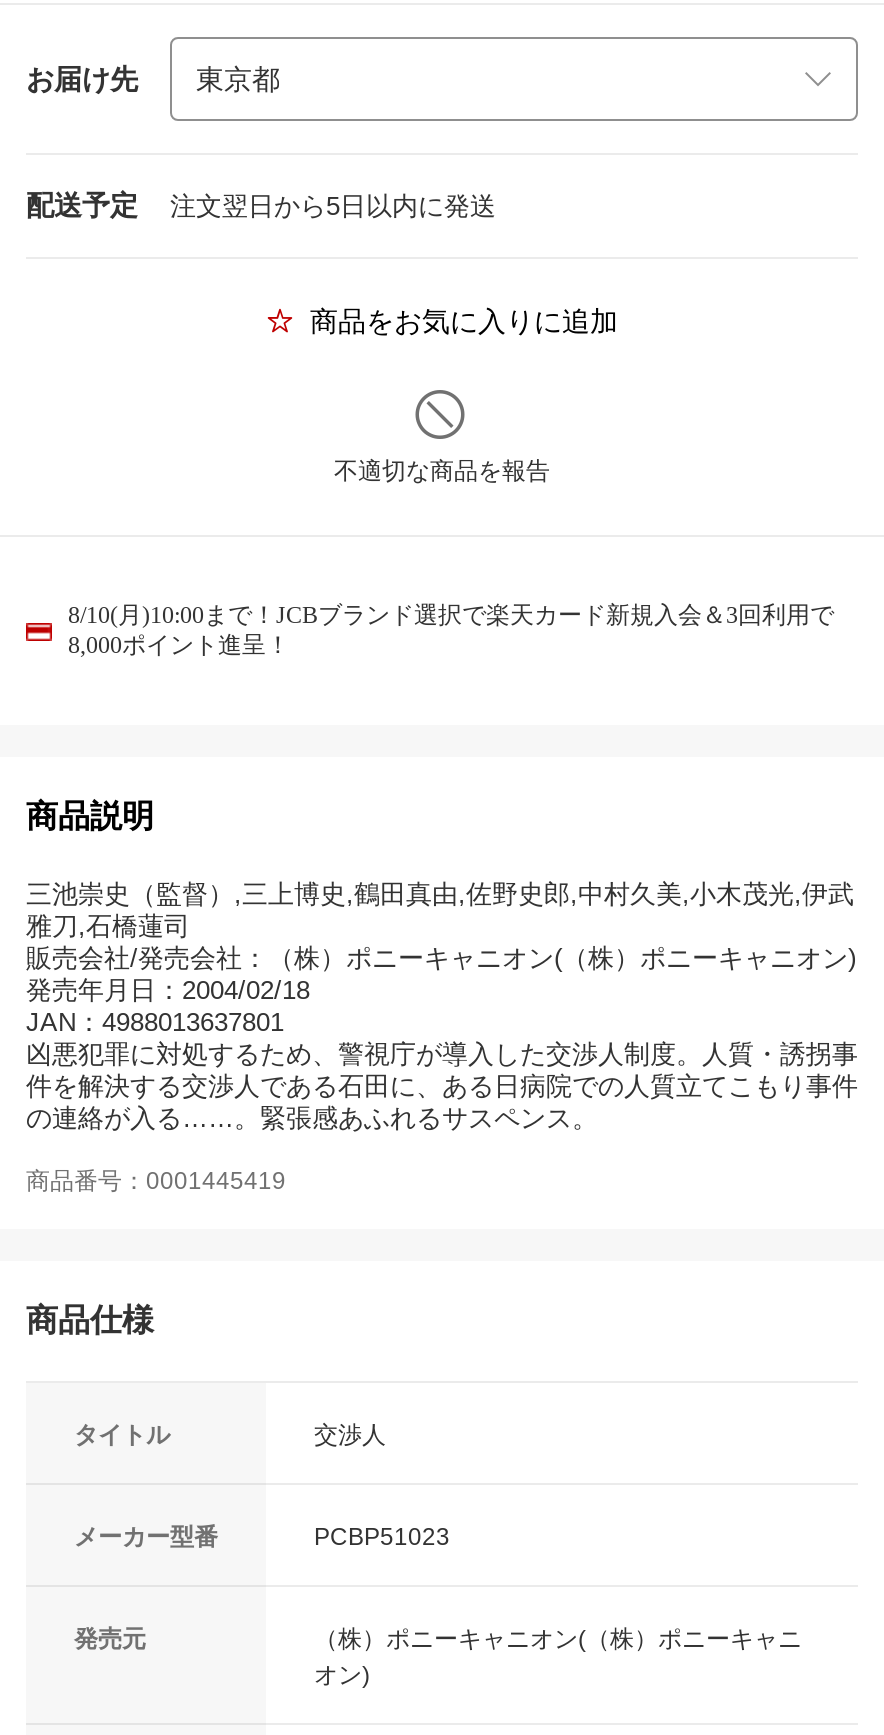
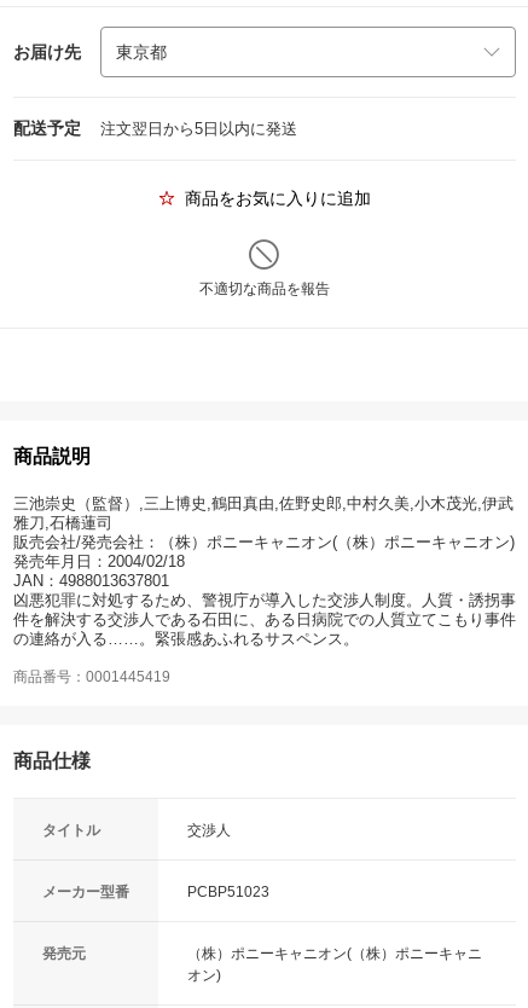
- 8/10(月)10:00まで！JCBブランド選択で楽天カード新規入会＆3回利用で
- 8,000ポイント進呈！
